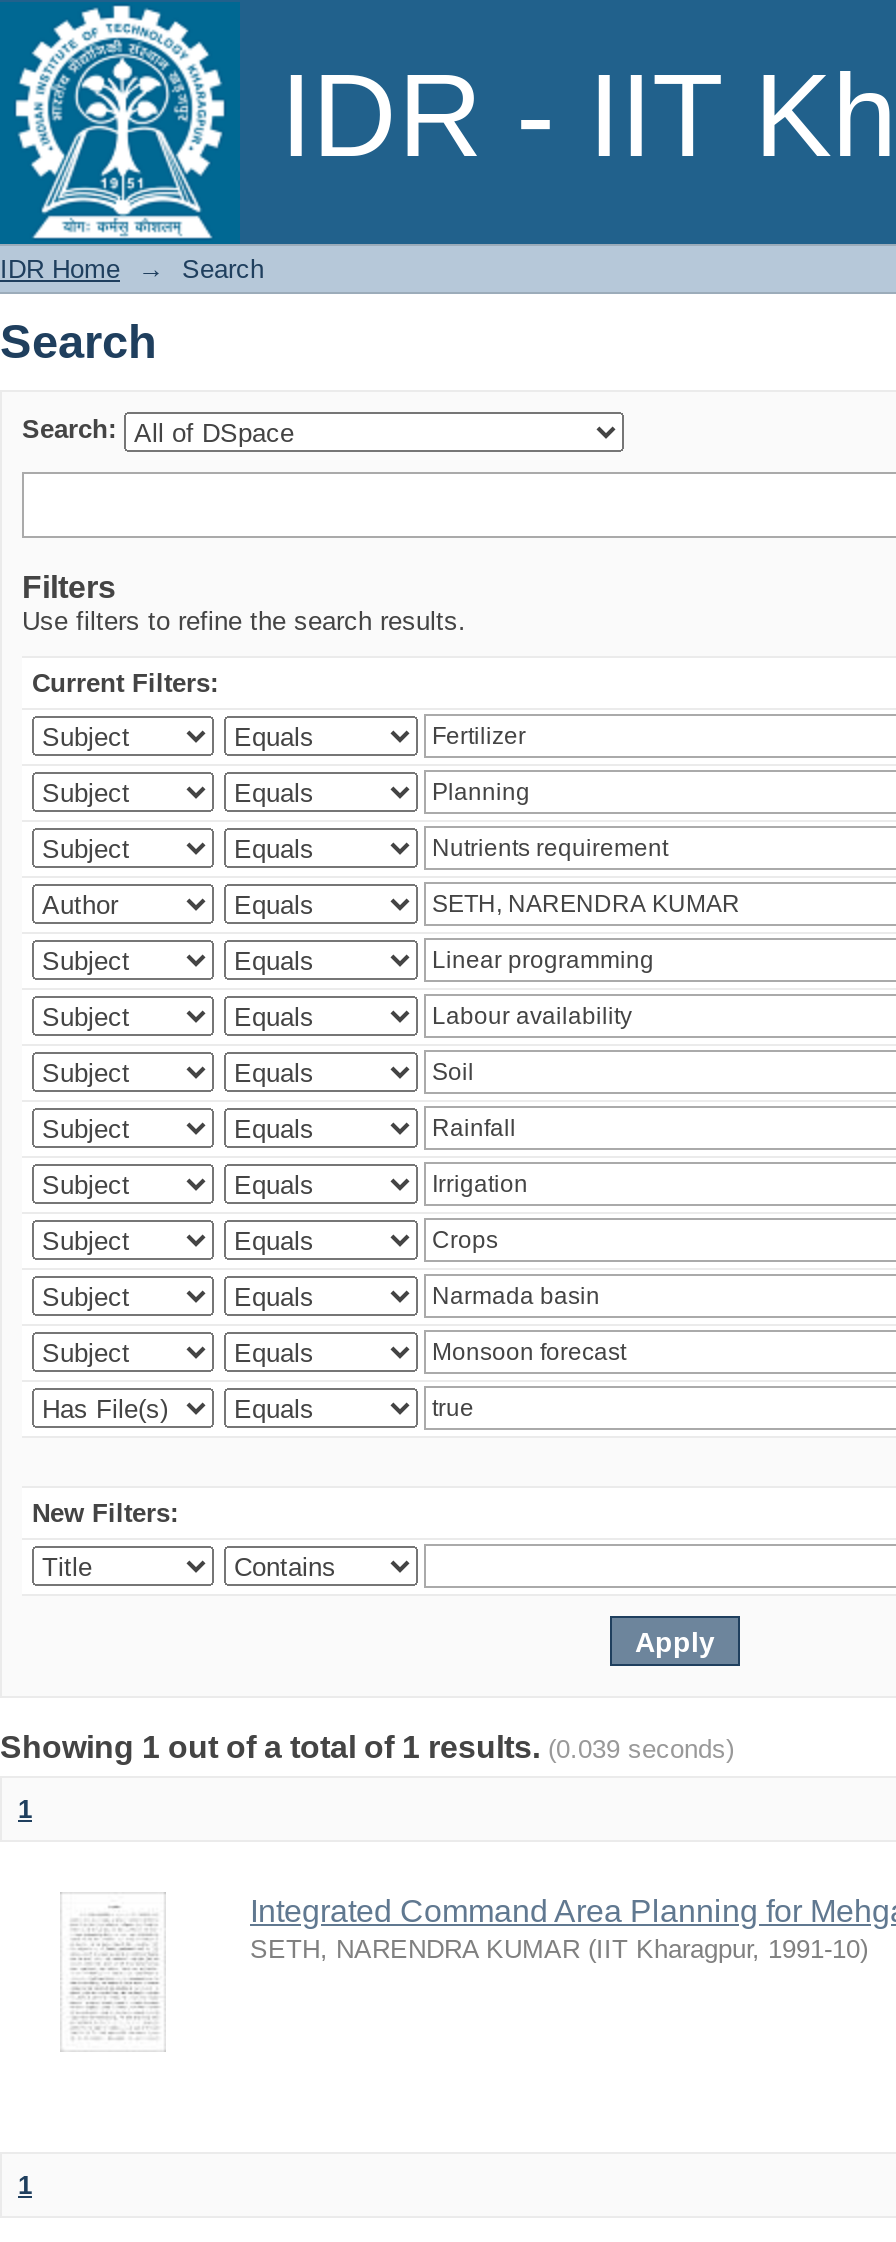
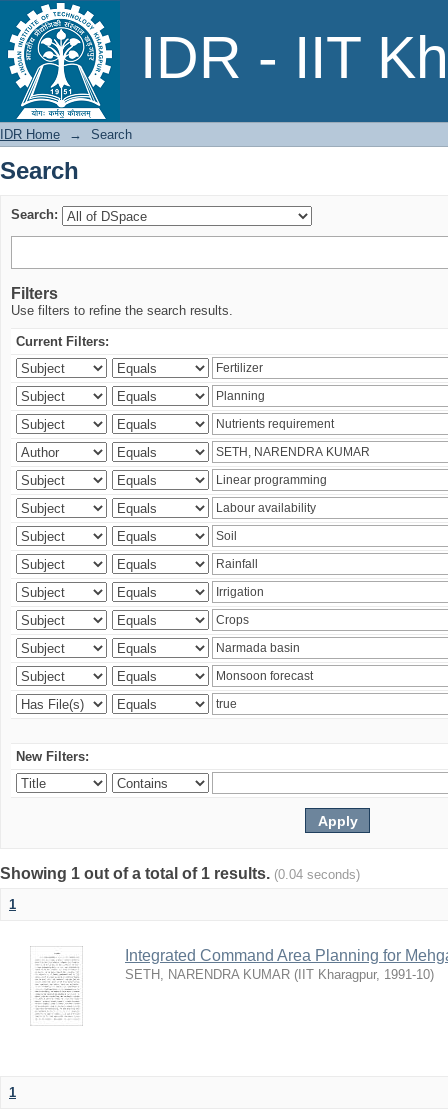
- Showing 1 out of a total of 1 results. (0.039 seconds)
+ Showing 1 out of a total of 1 results. (0.04 seconds)
